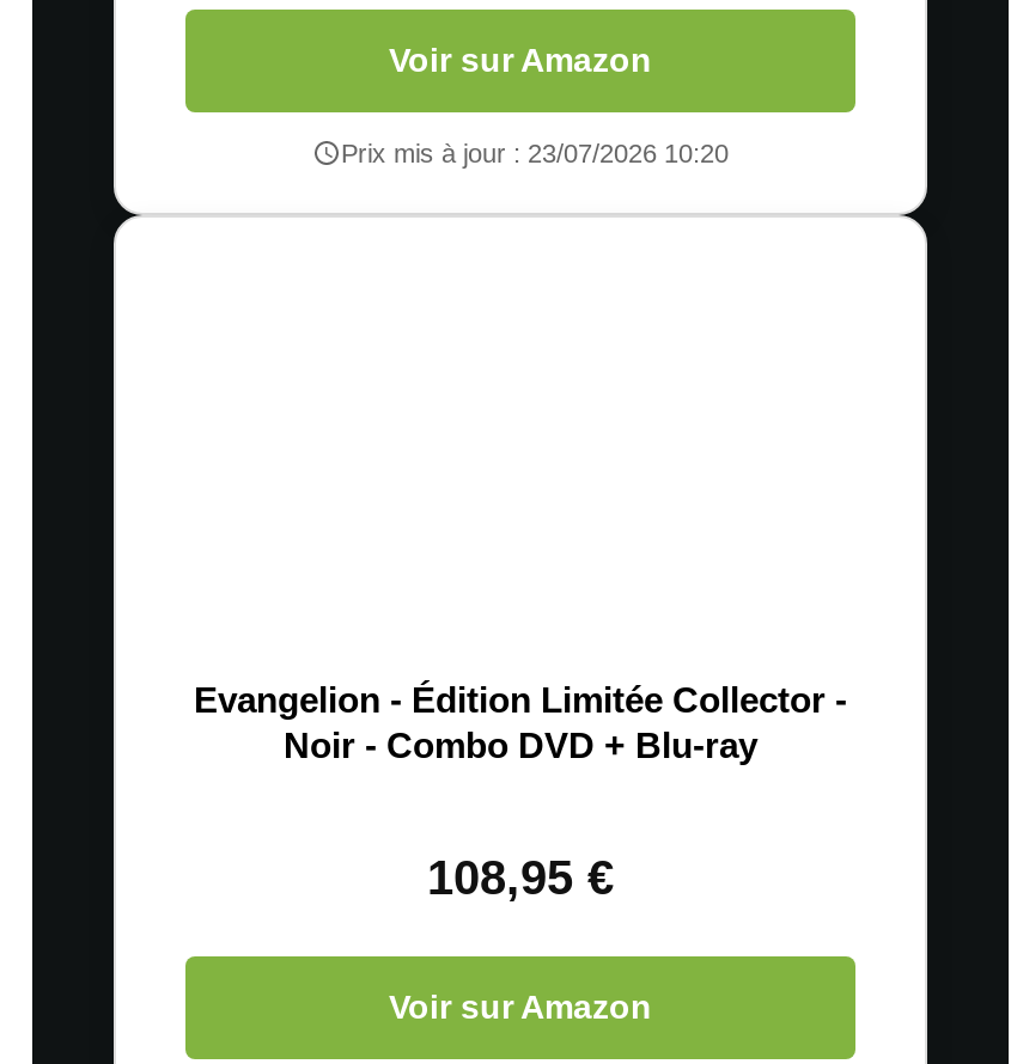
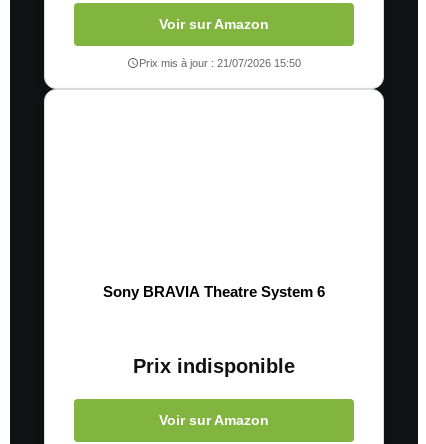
- Prix mis à jour : 23/07/2026 10:20
+ Prix mis à jour : 21/07/2026 15:50

- Evangelion - Édition Limitée Collector -
- Noir - Combo DVD + Blu-ray
+ Sony BRAVIA Theatre System 6

- 108,95 €
+ Prix indisponible
